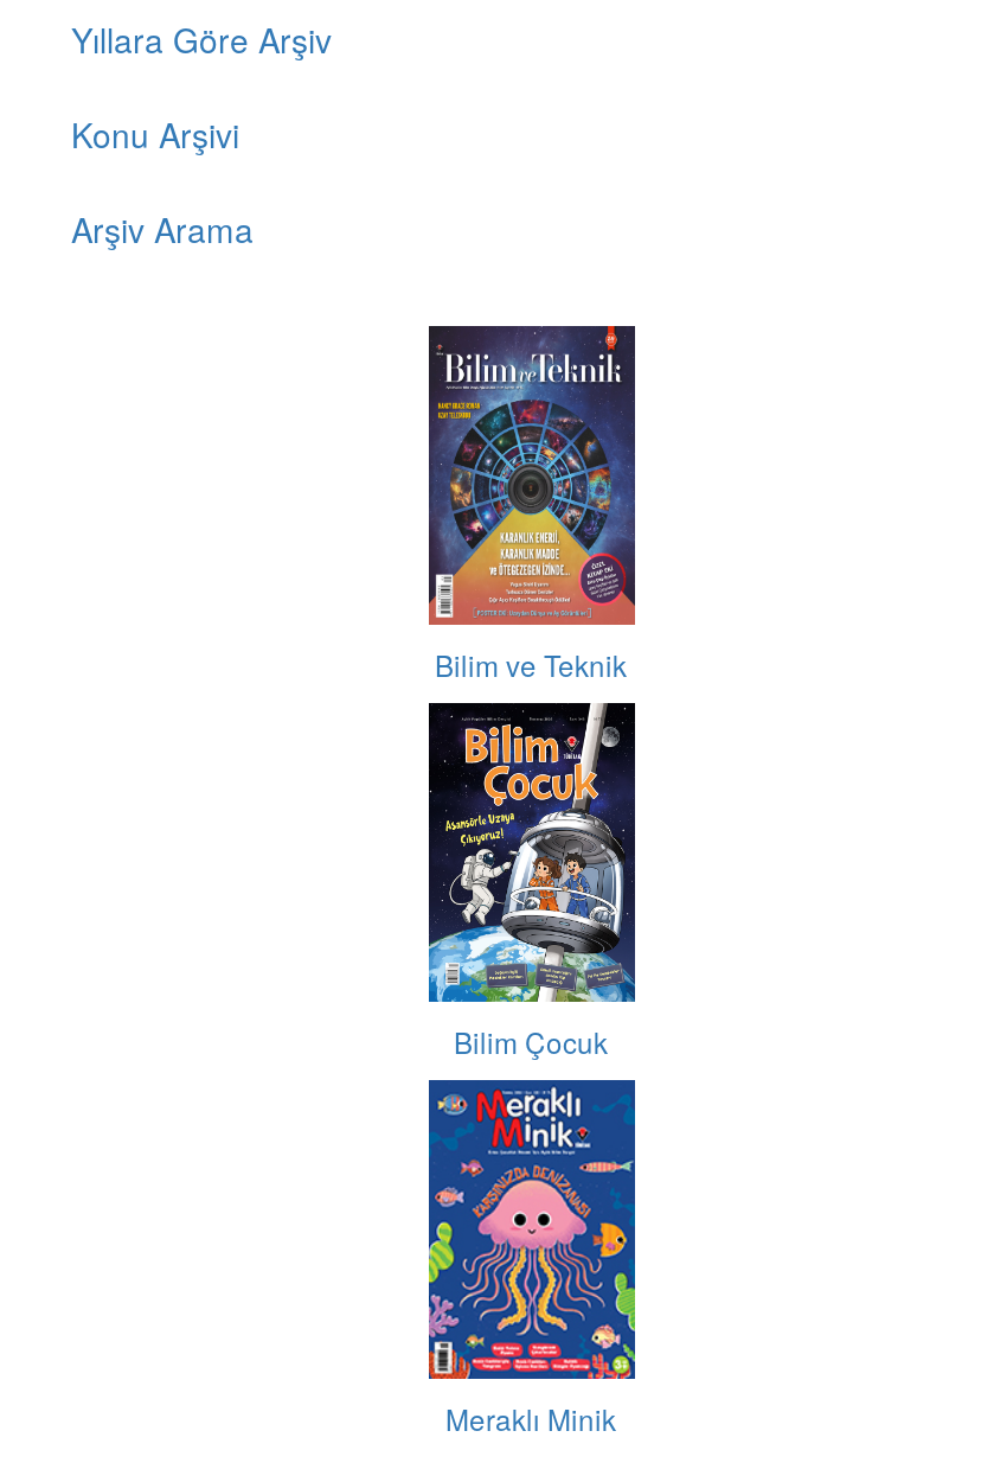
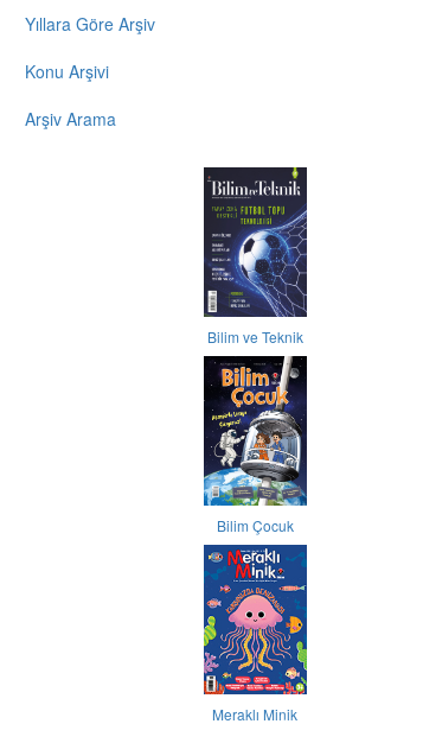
- [image]
+ [image]
